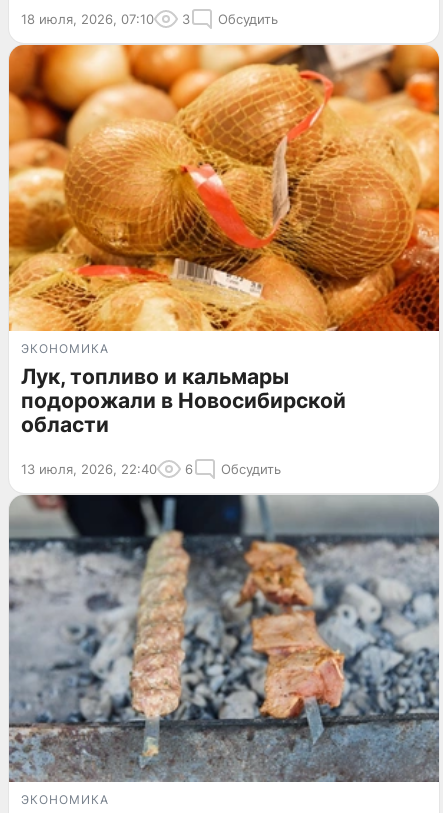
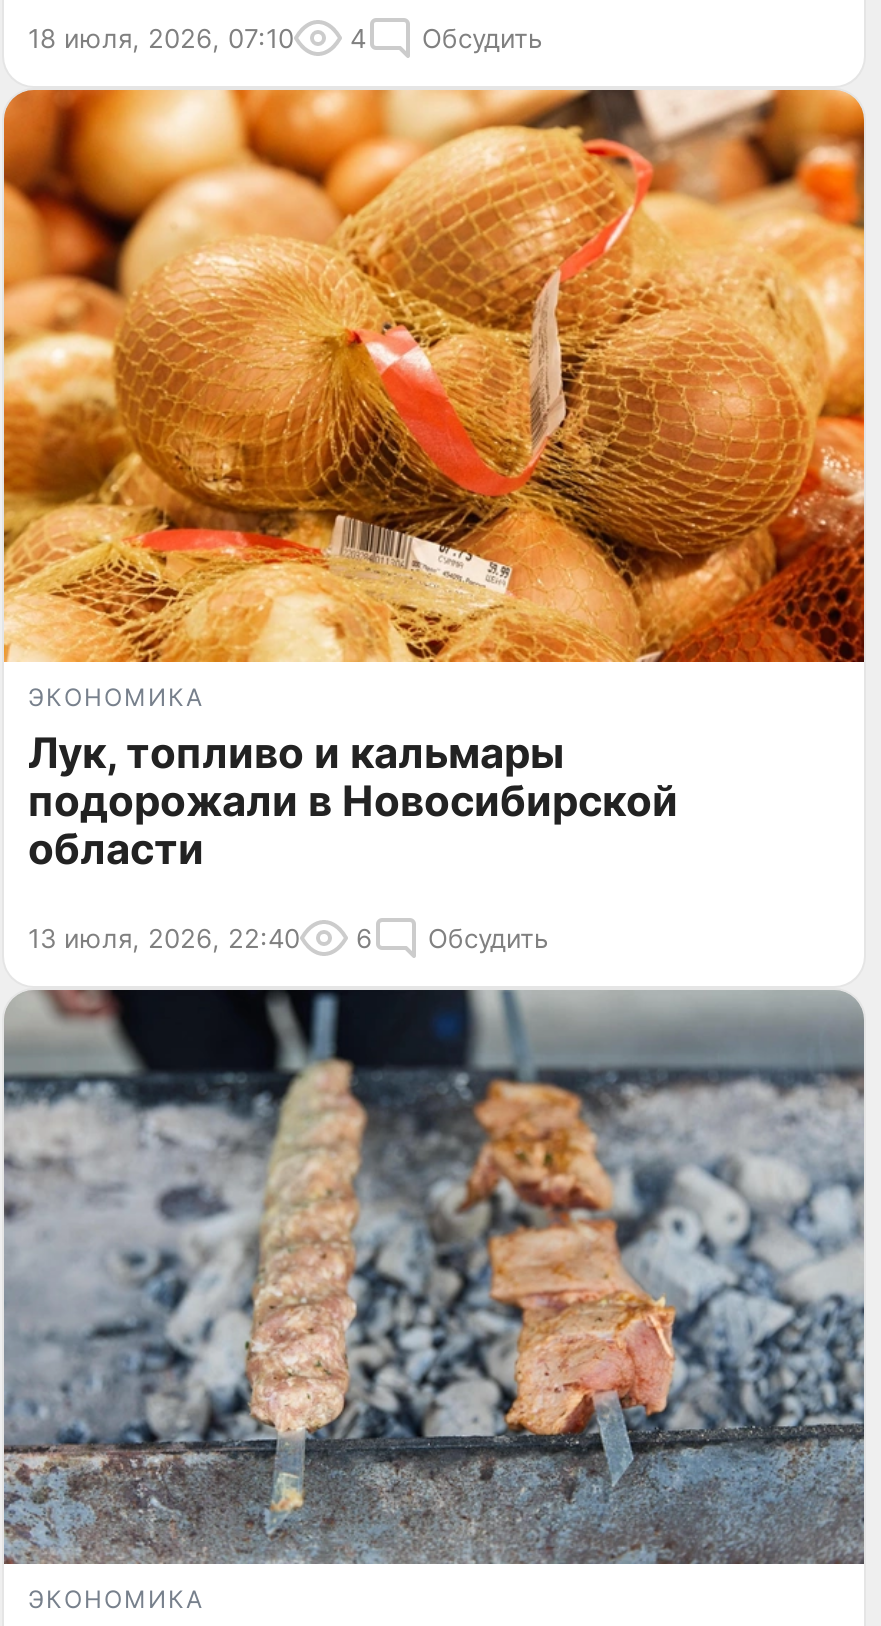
- 18 июля, 2026, 07:10 3 Обсудить
+ 18 июля, 2026, 07:10 4 Обсудить
